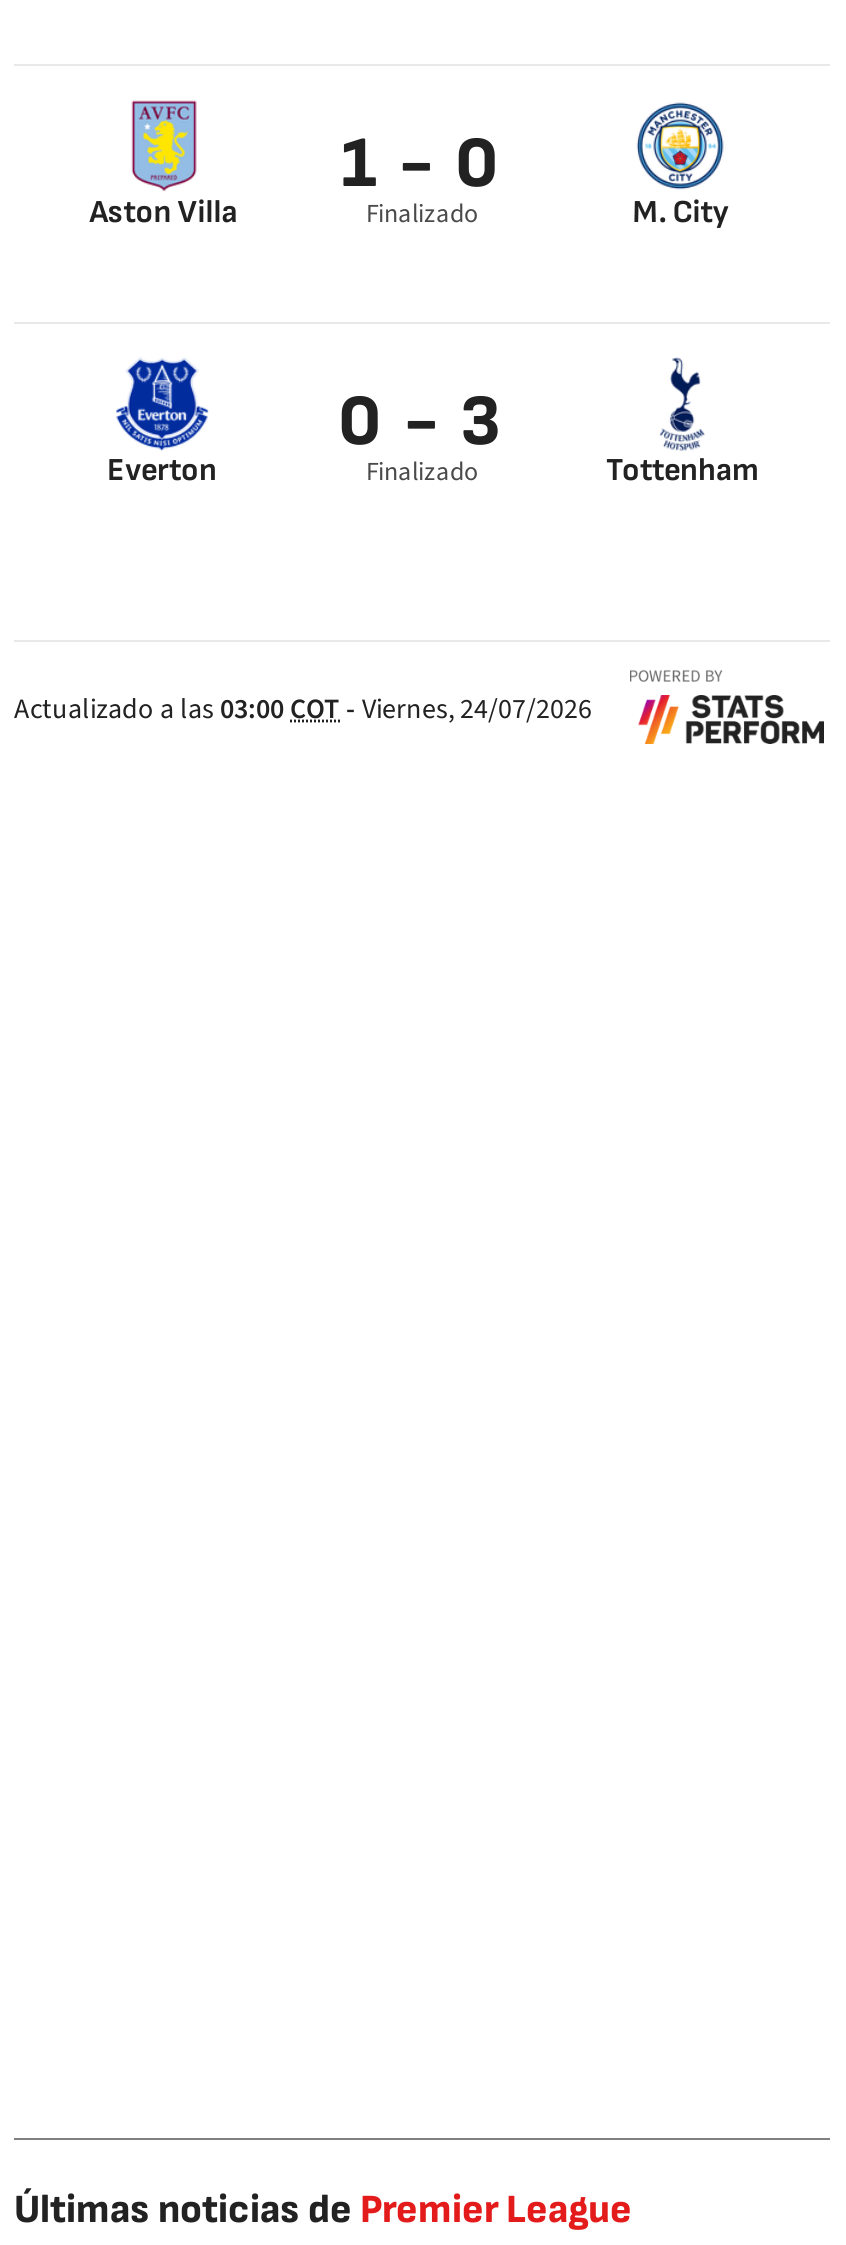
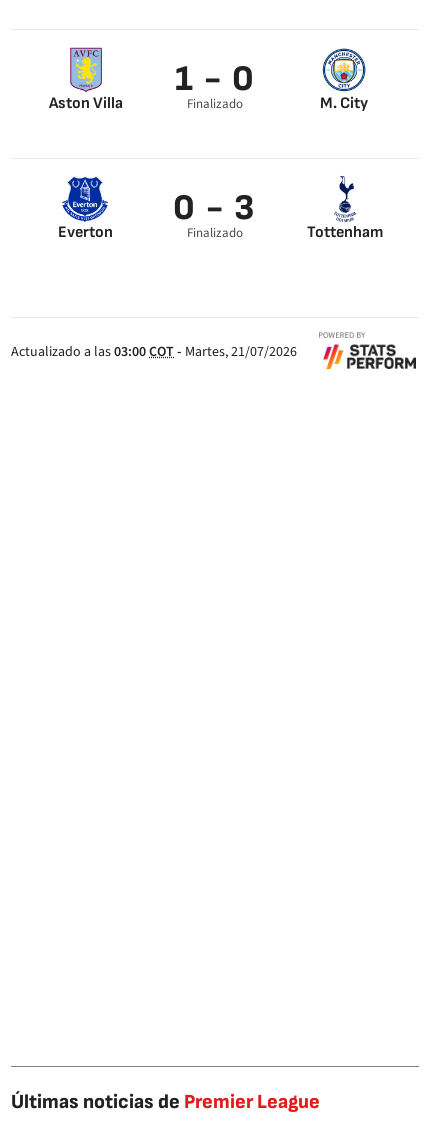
- Actualizado a las 03:00 COT - Viernes, 24/07/2026
+ Actualizado a las 03:00 COT - Martes, 21/07/2026
